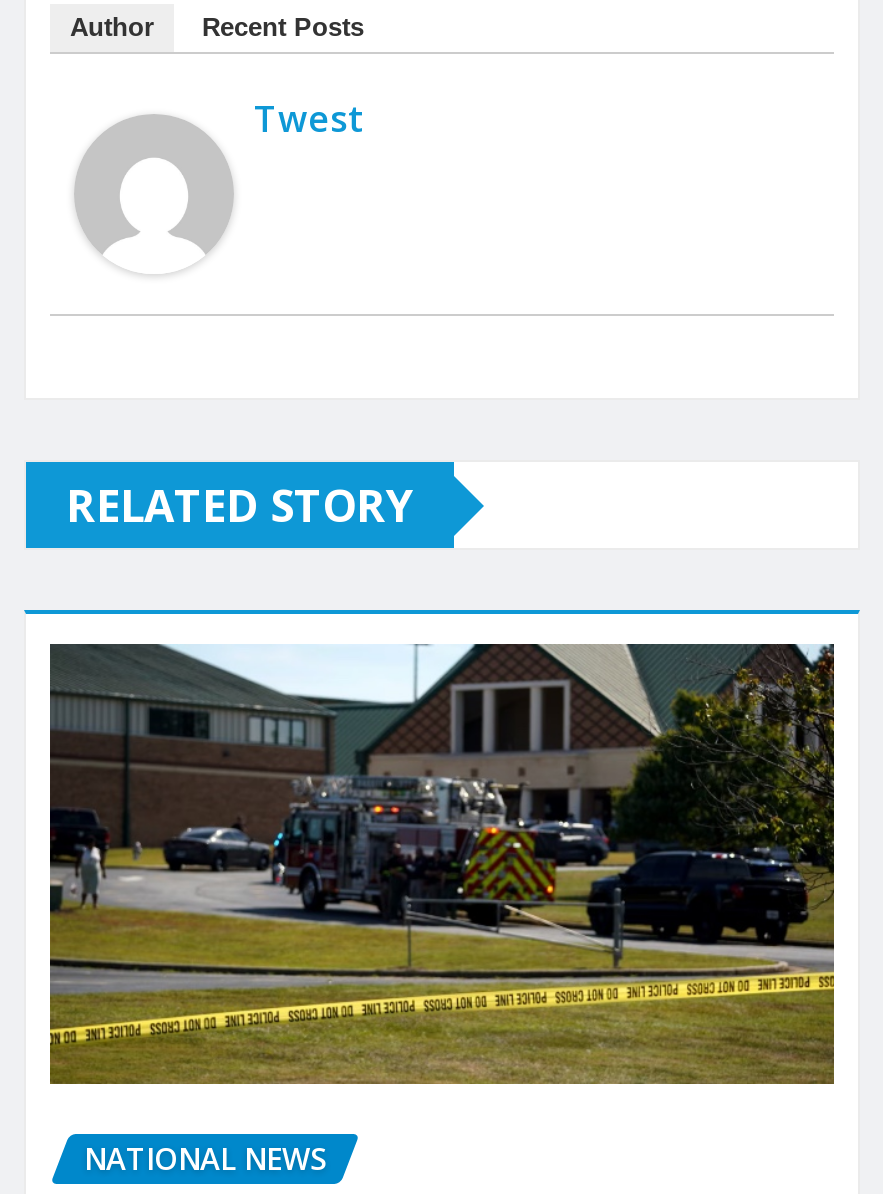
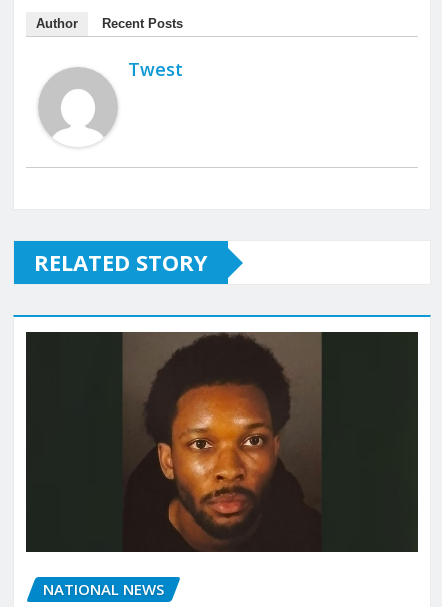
- [image]
+ [image]
